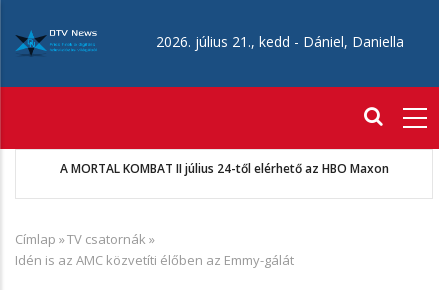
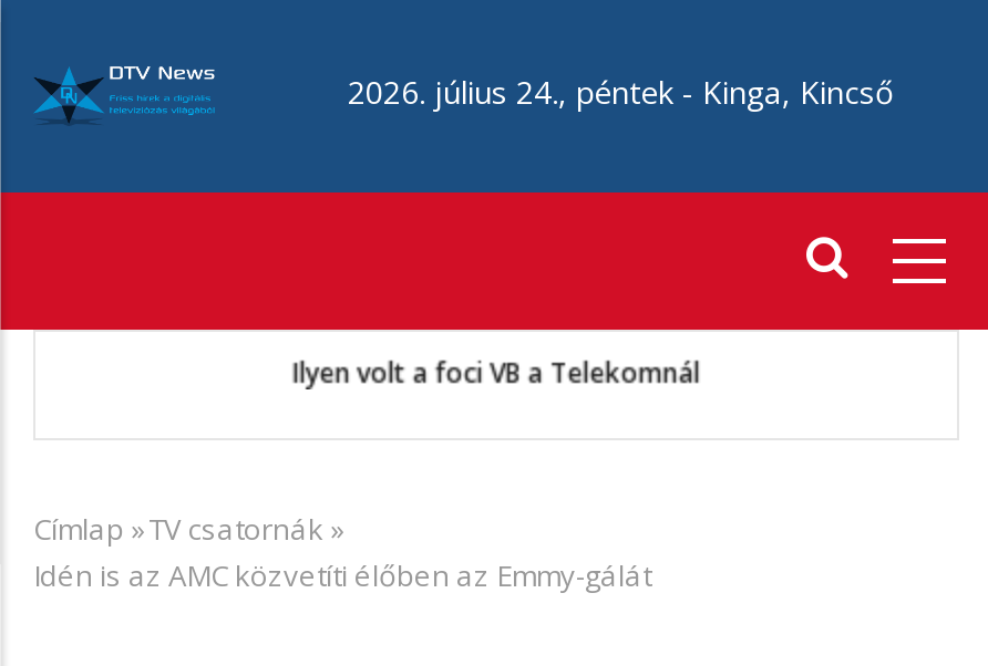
- 2026. július 21., kedd - Dániel, Daniella
+ 2026. július 24., péntek - Kinga, Kincső

- A MORTAL KOMBAT II július 24-től elérhető az HBO Maxon
+ Ilyen volt a foci VB a Telekomnál
